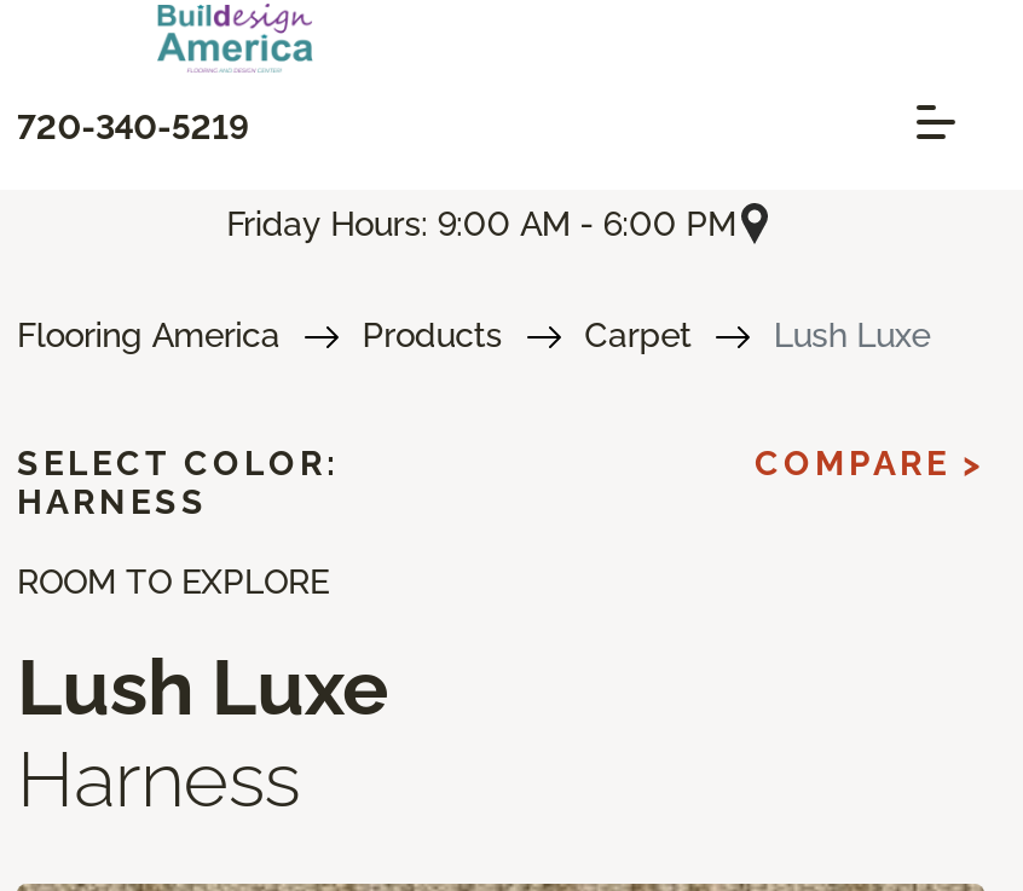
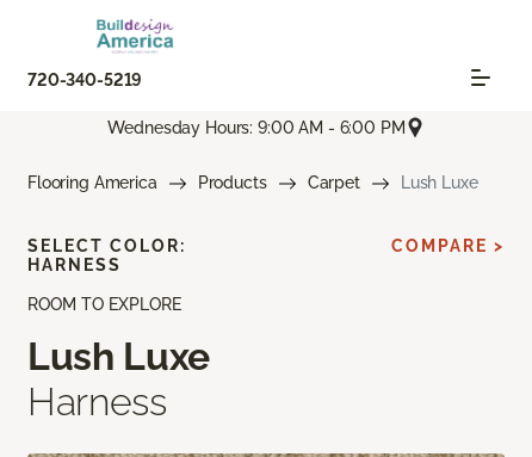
- Friday Hours: 9:00 AM - 6:00 PM
+ Wednesday Hours: 9:00 AM - 6:00 PM
